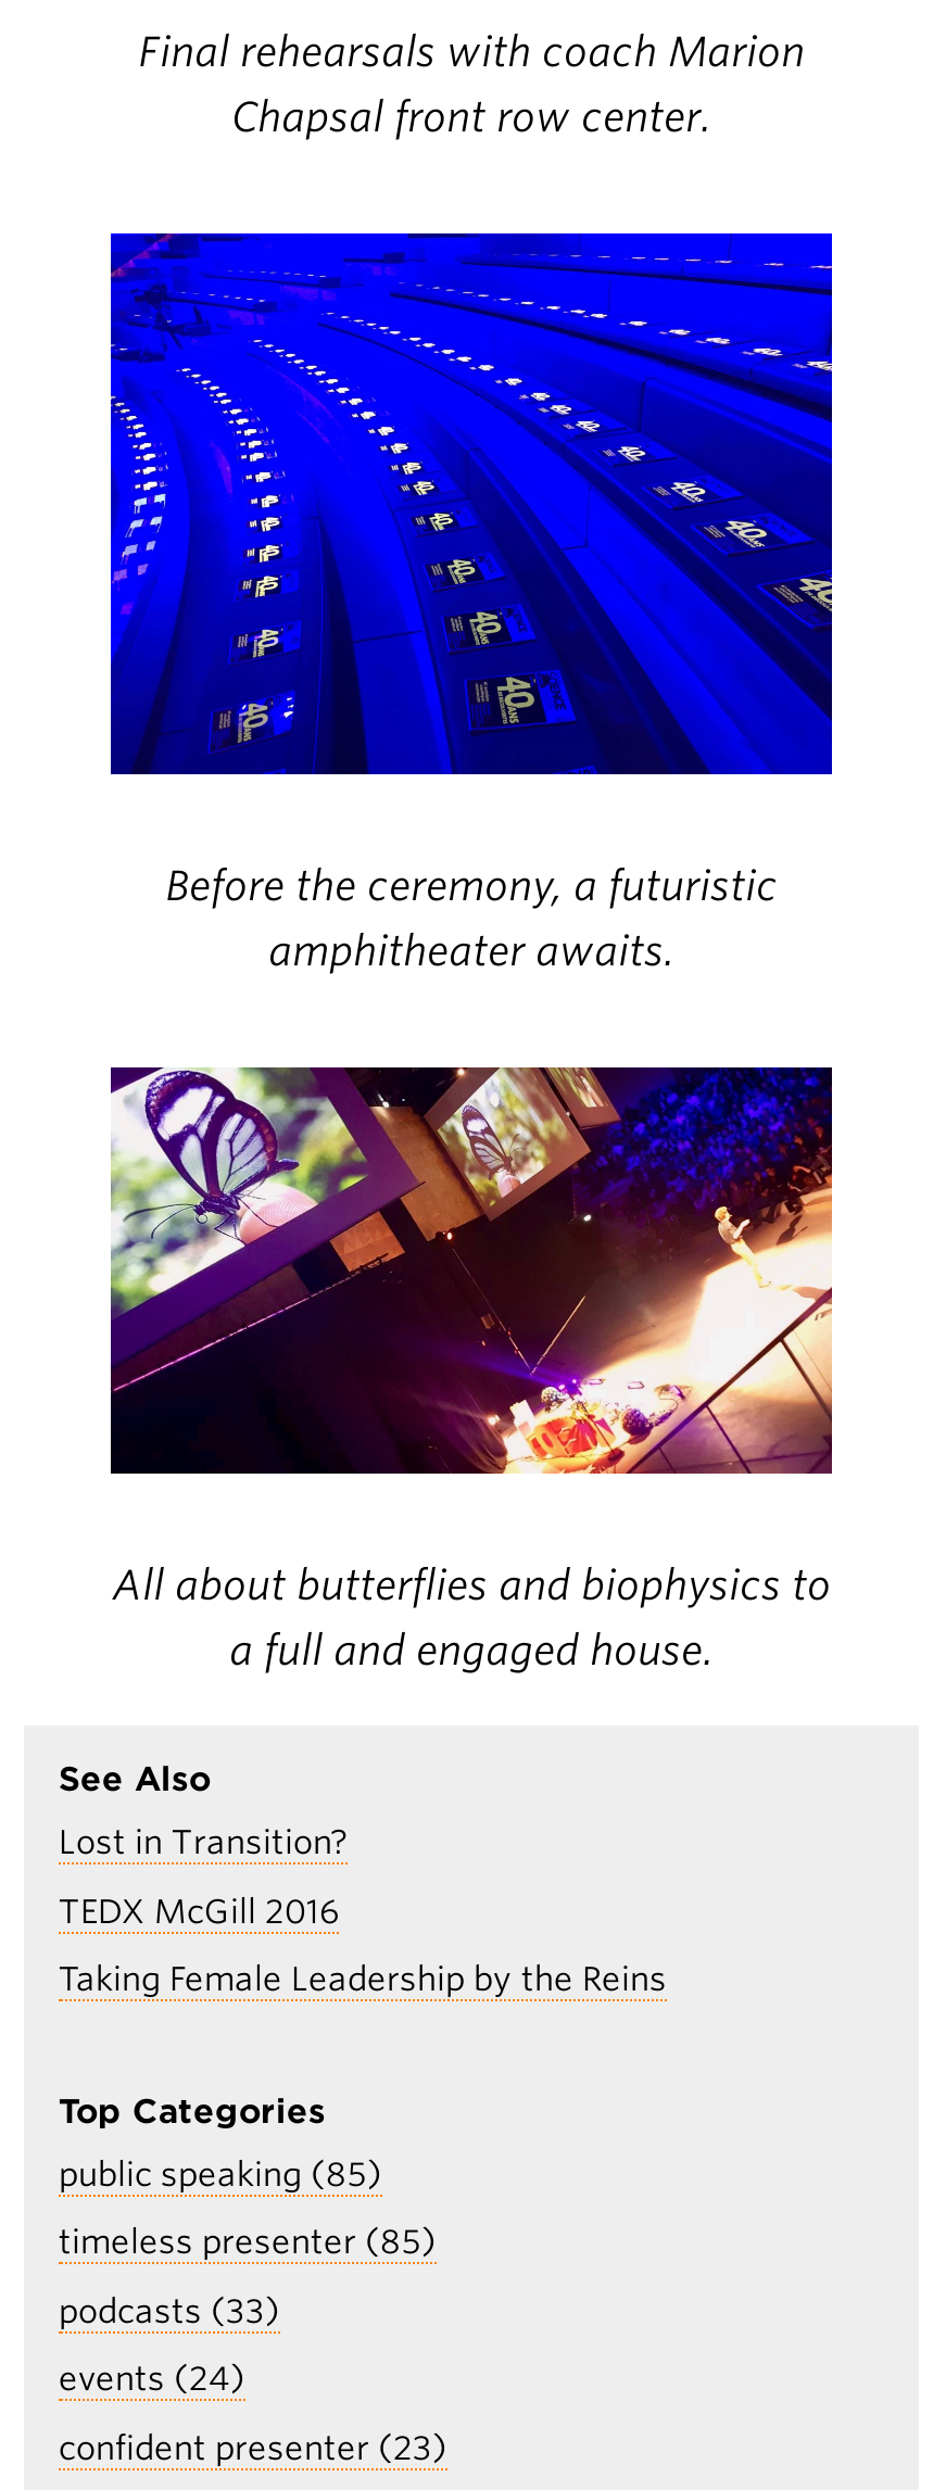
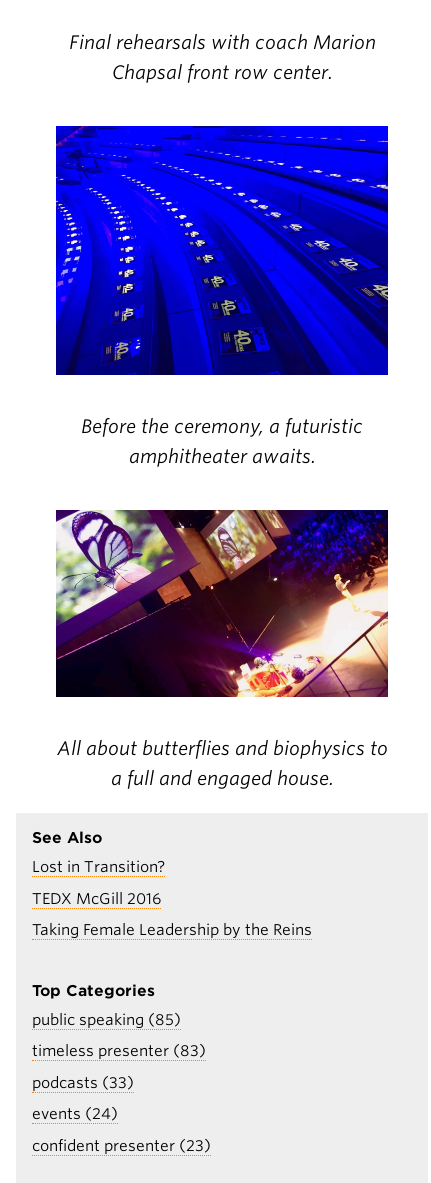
- timeless presenter (85)
+ timeless presenter (83)
